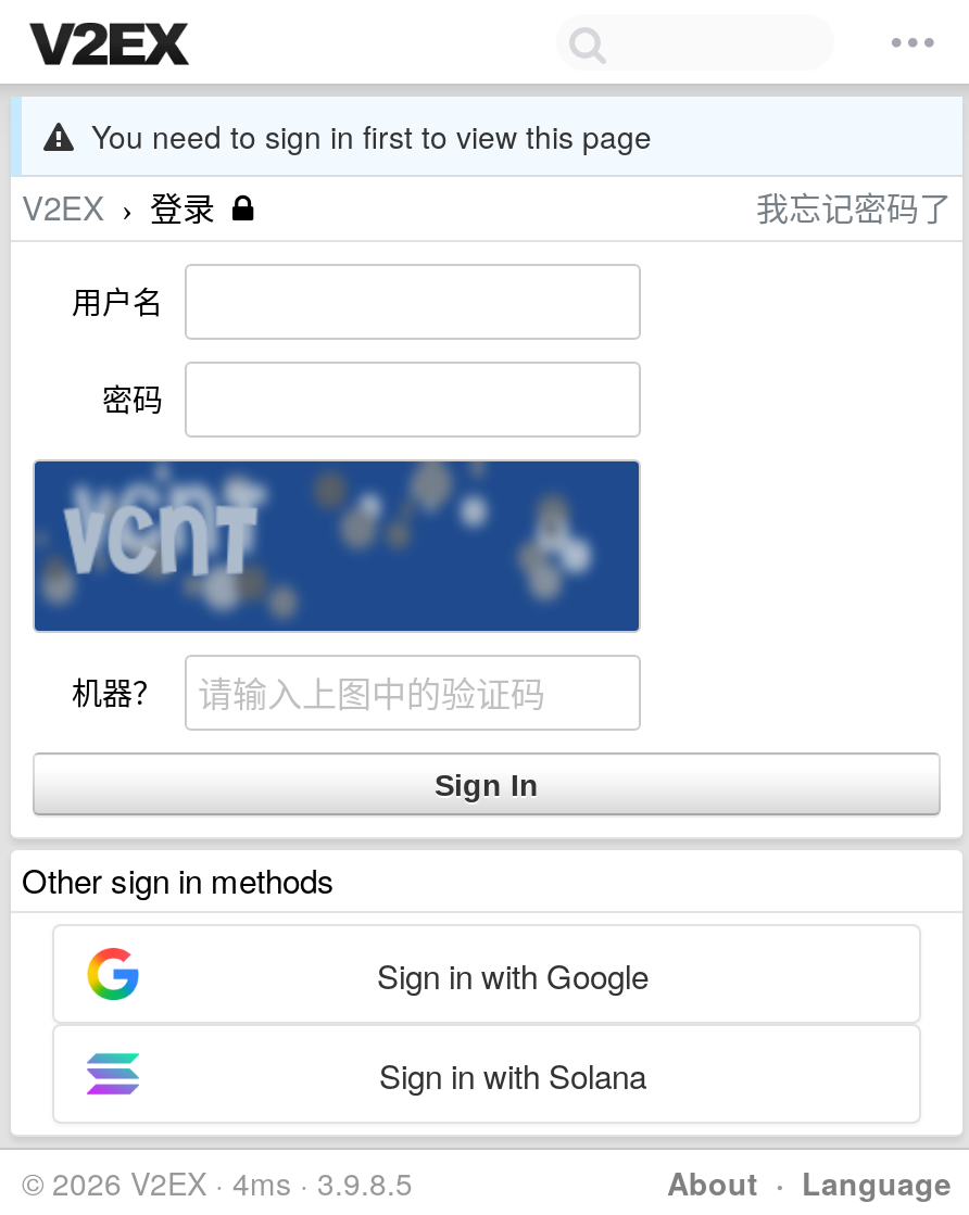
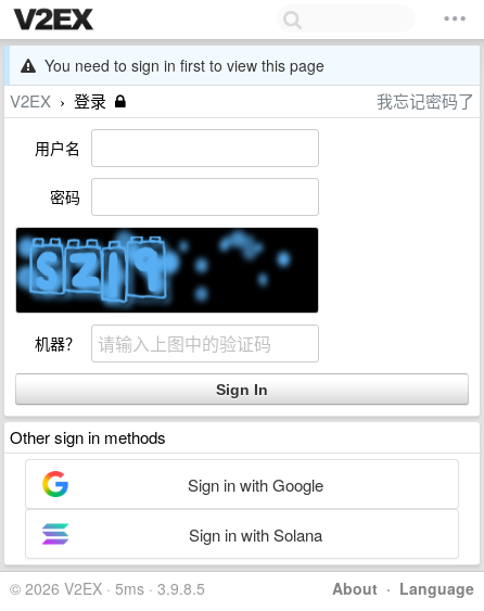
- [image]
+ [image]

- © 2026 V2EX · 4ms · 3.9.8.5
+ © 2026 V2EX · 5ms · 3.9.8.5
